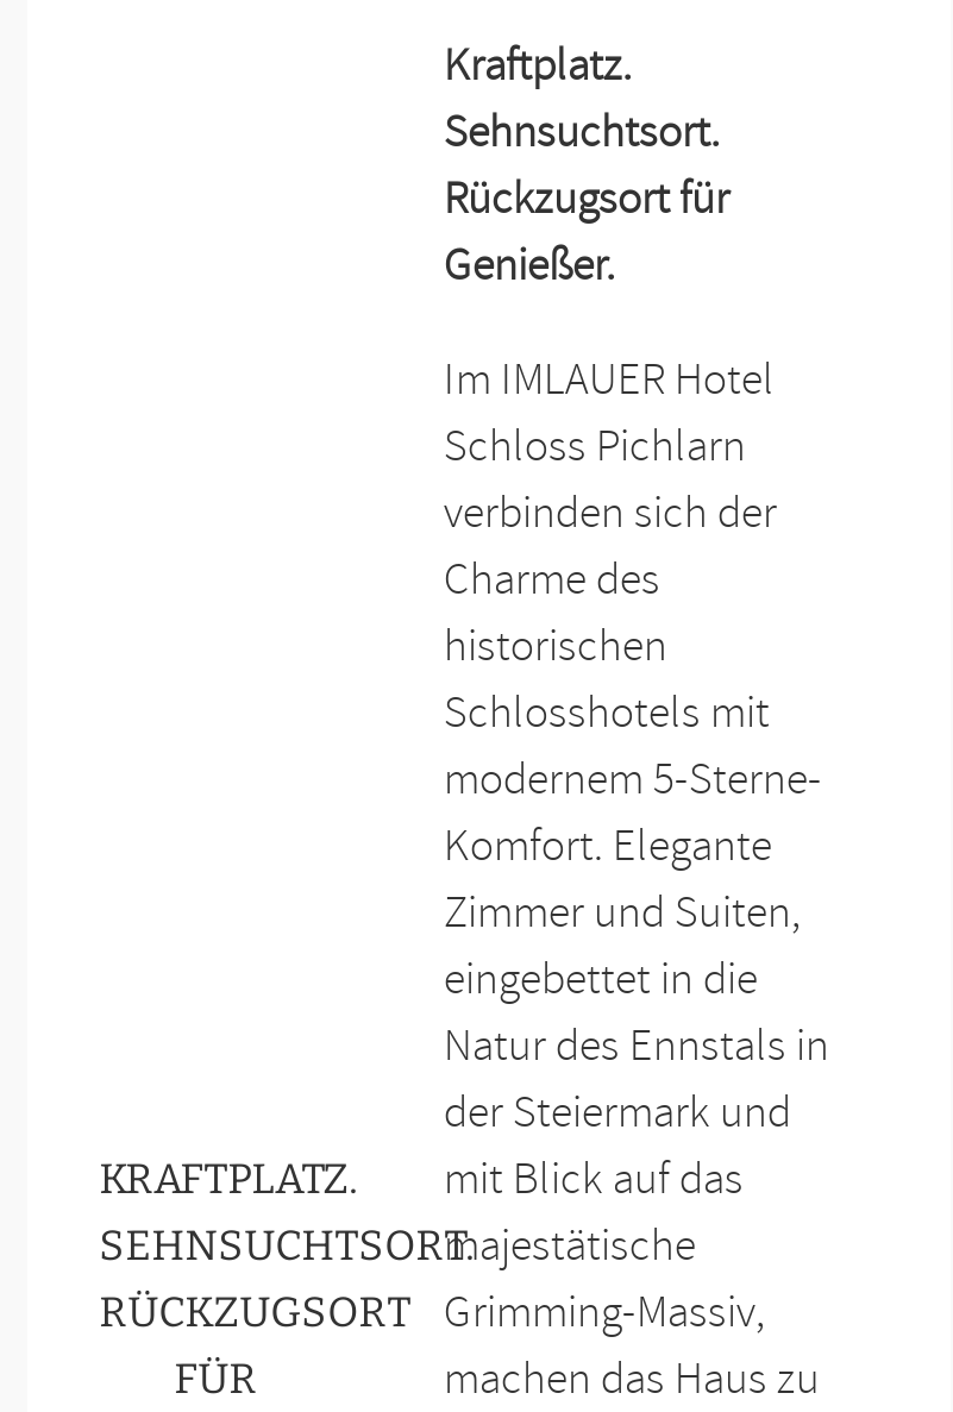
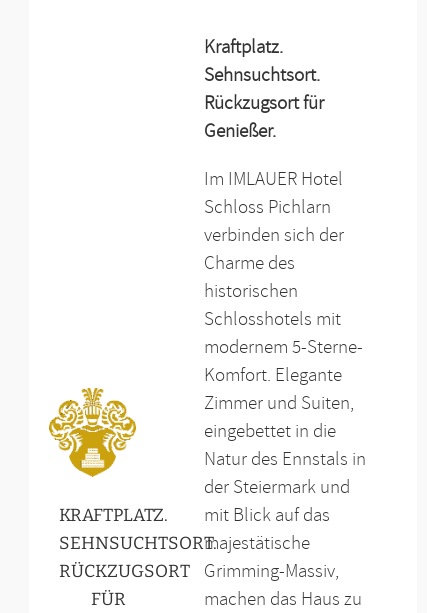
+ [image]
